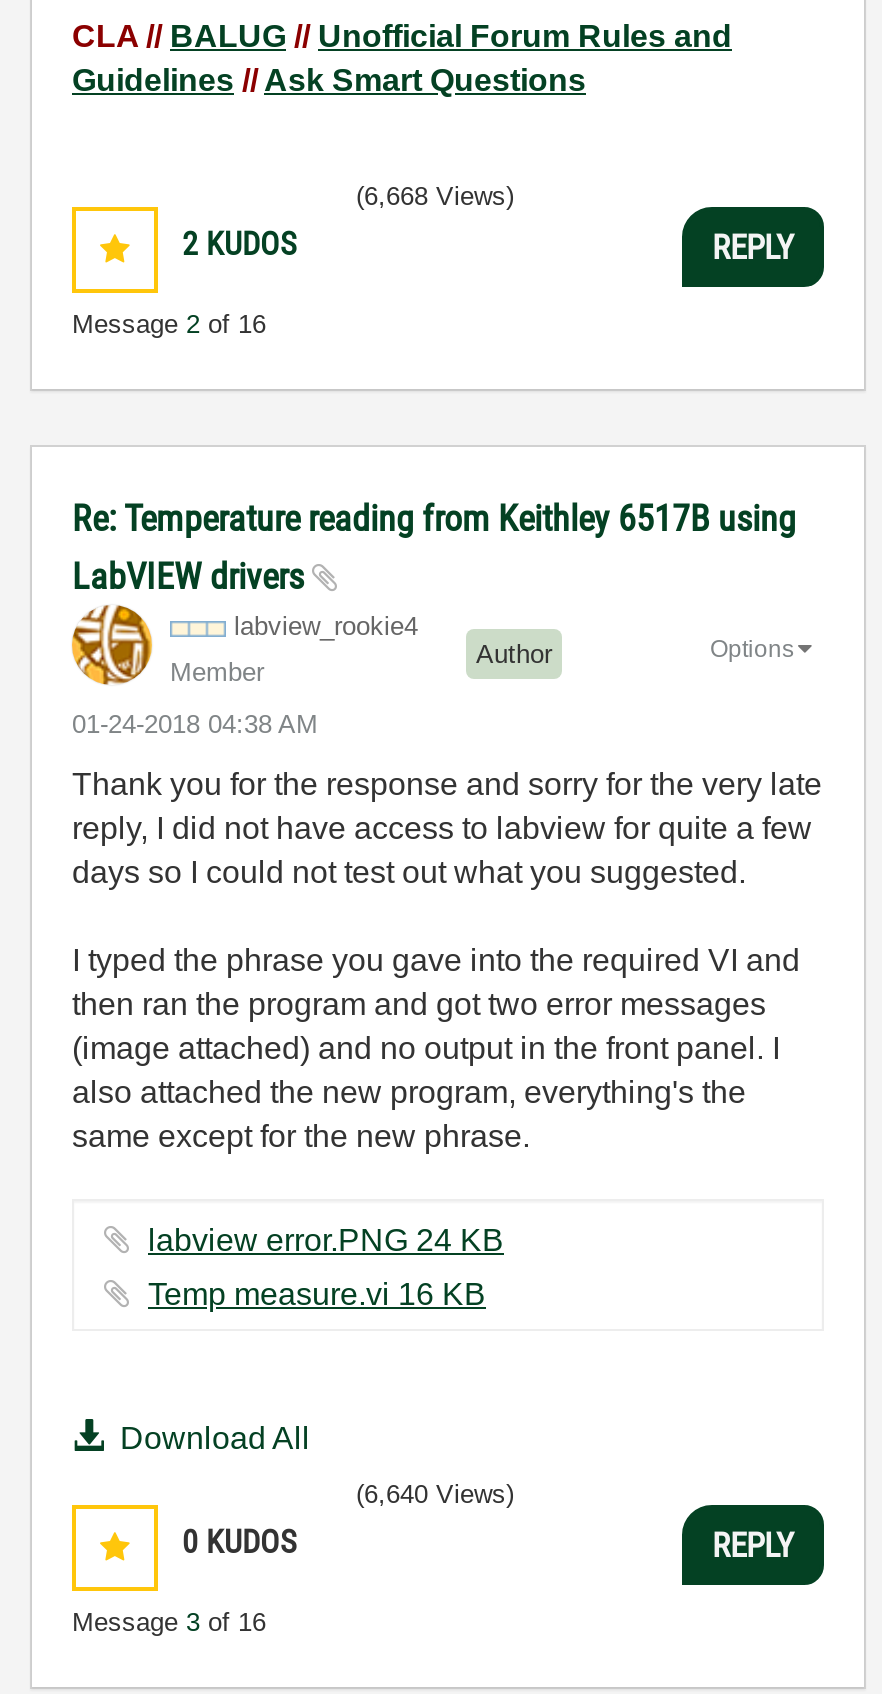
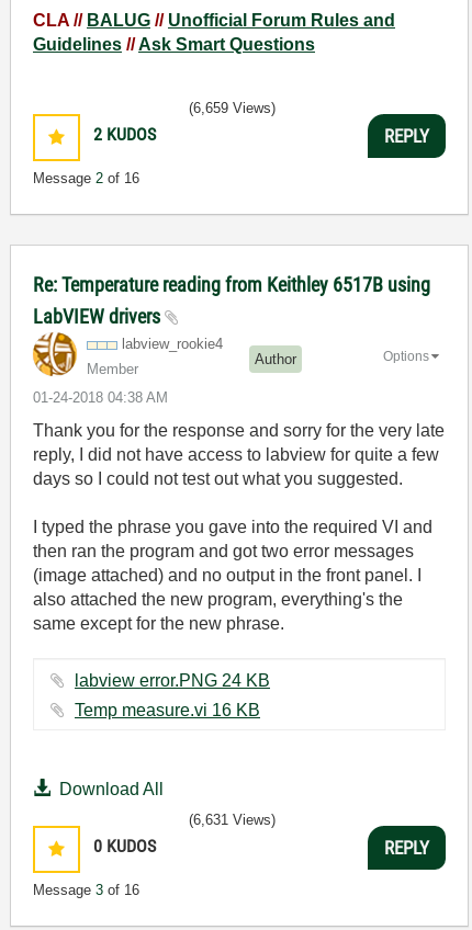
- (6,668 Views)
+ (6,659 Views)

- (6,640 Views)
+ (6,631 Views)
